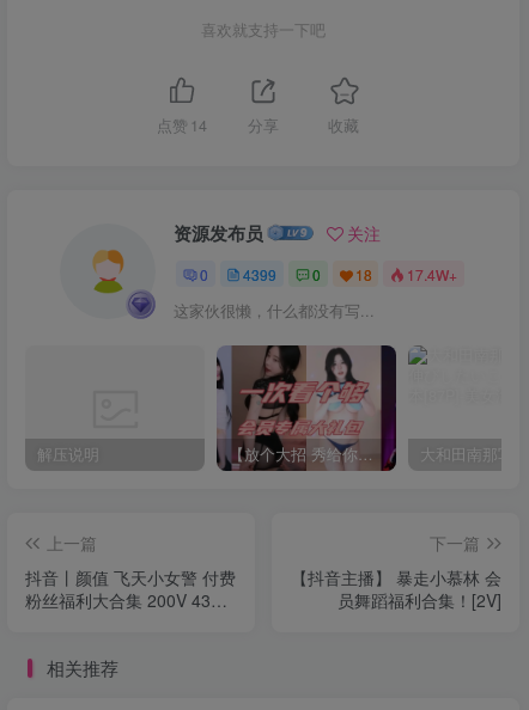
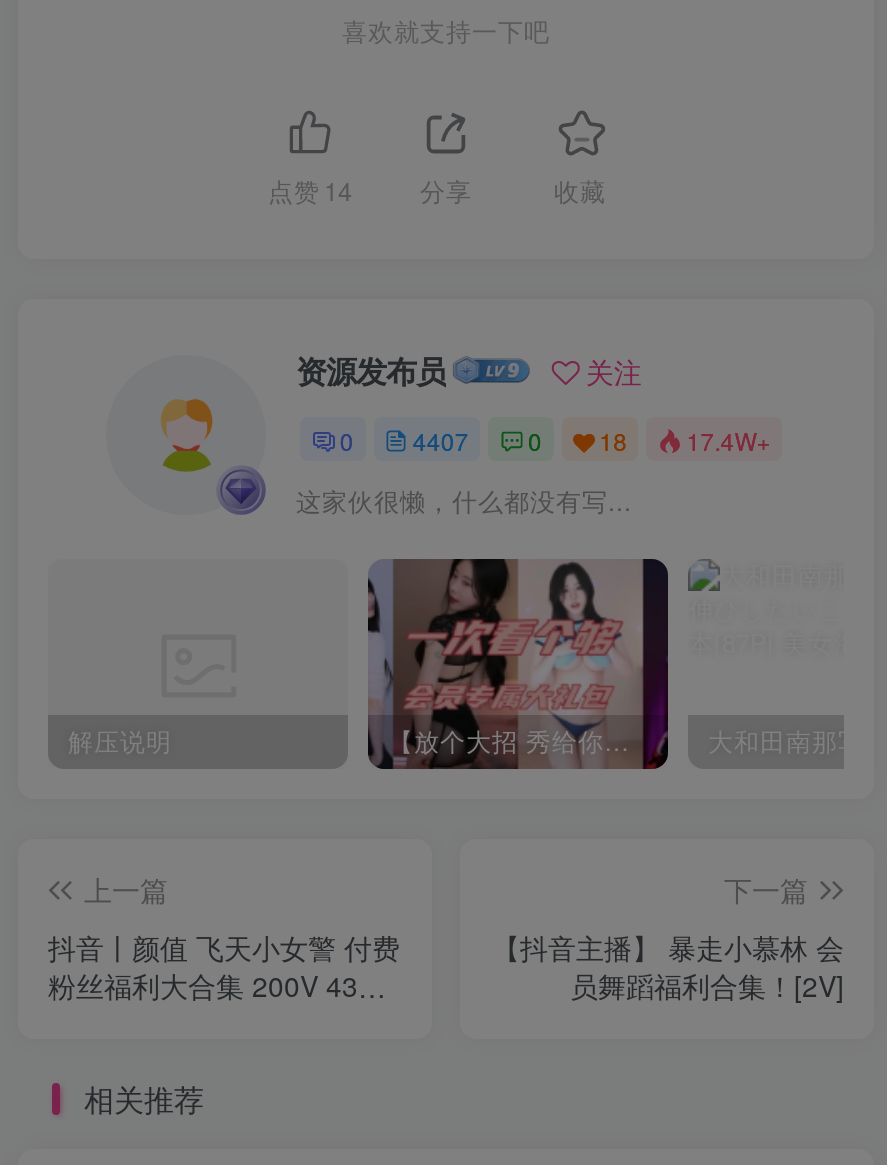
- 0 4399 0 18 17.4W+
+ 0 4407 0 18 17.4W+
